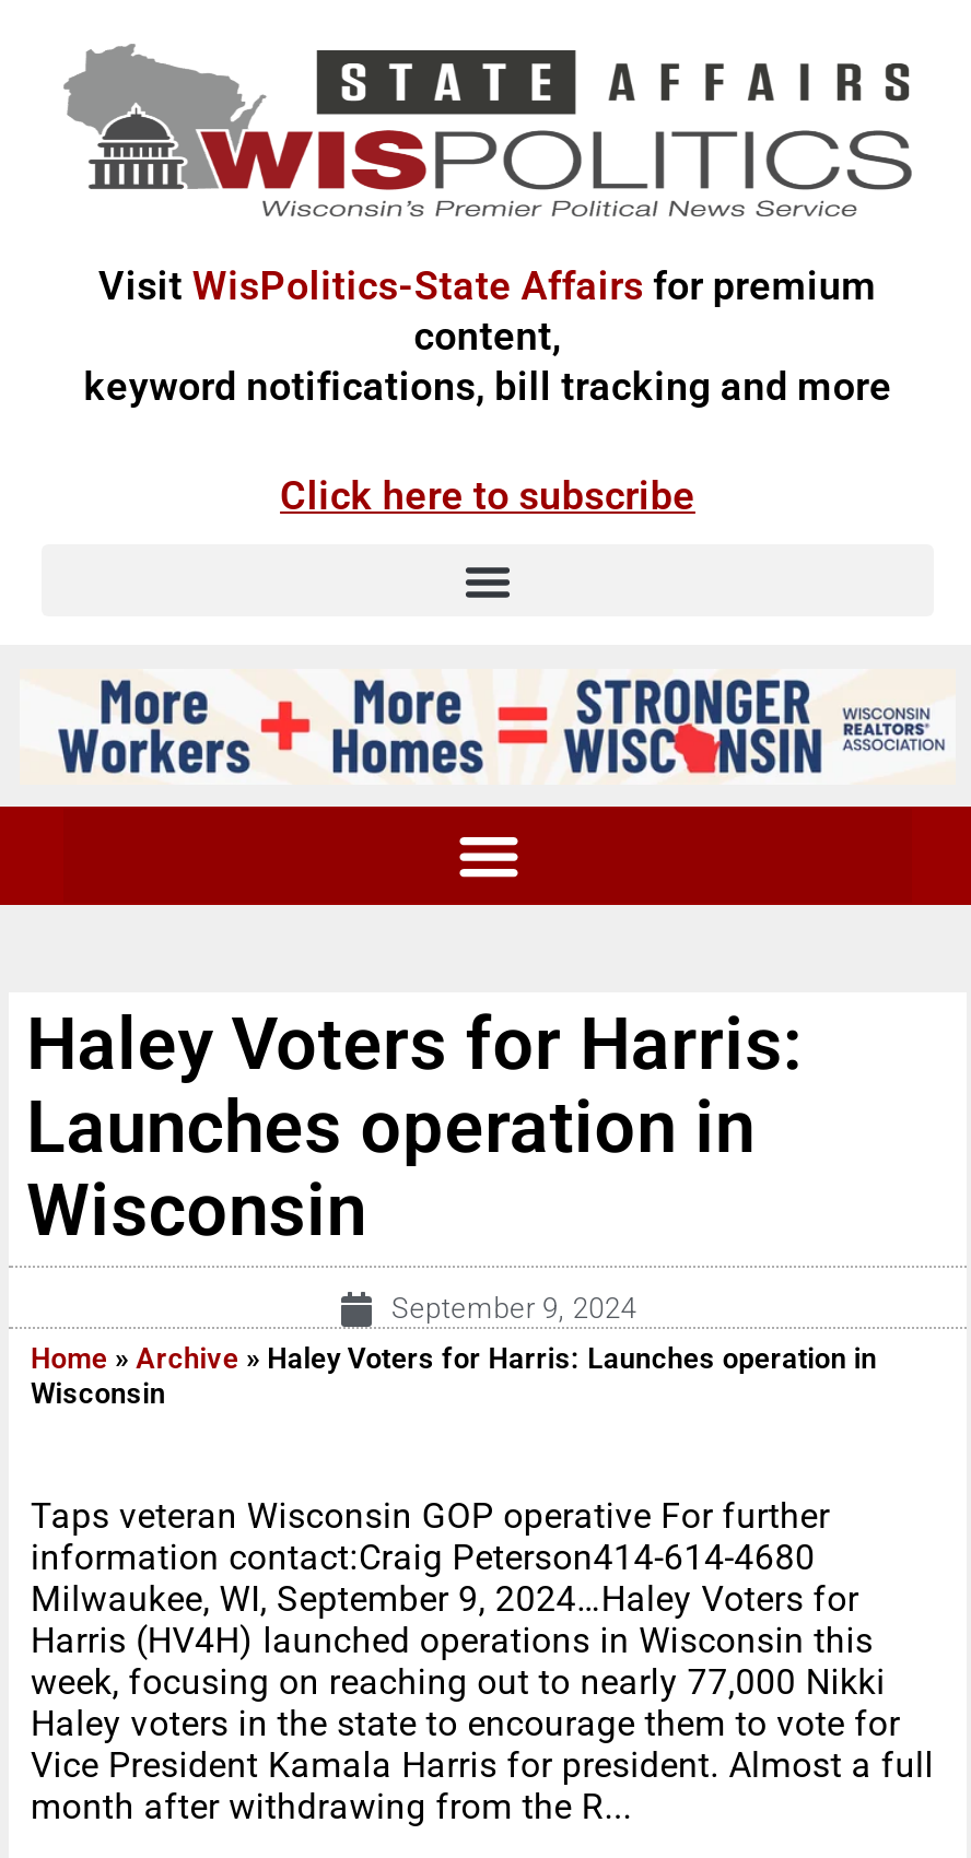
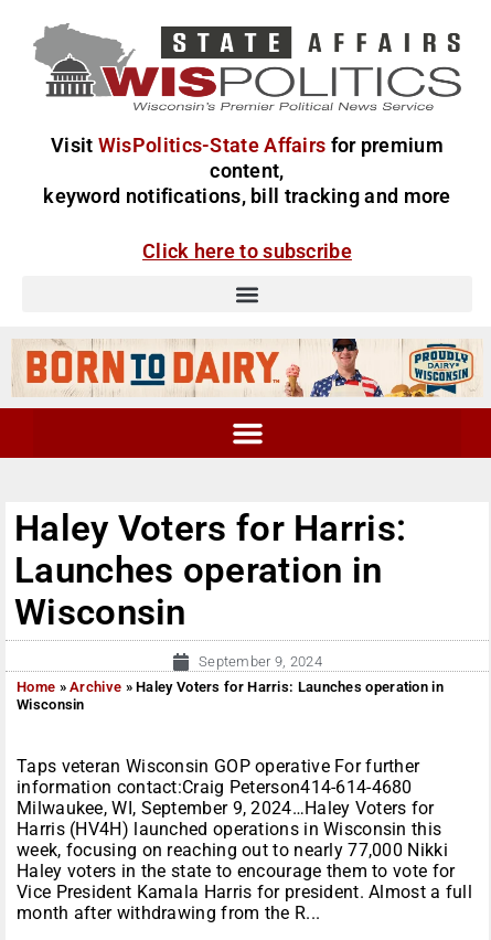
- [image]
+ [image]
